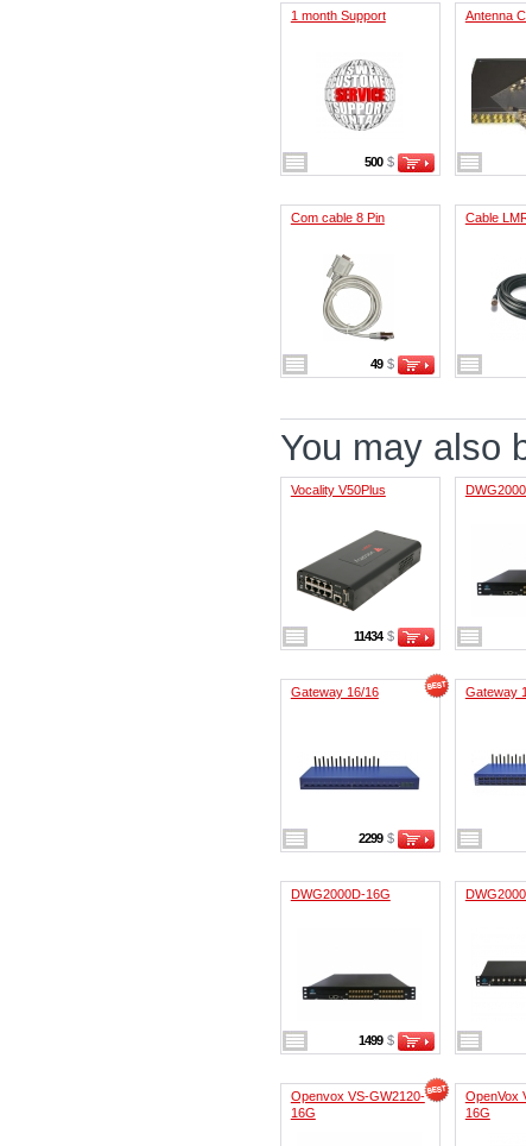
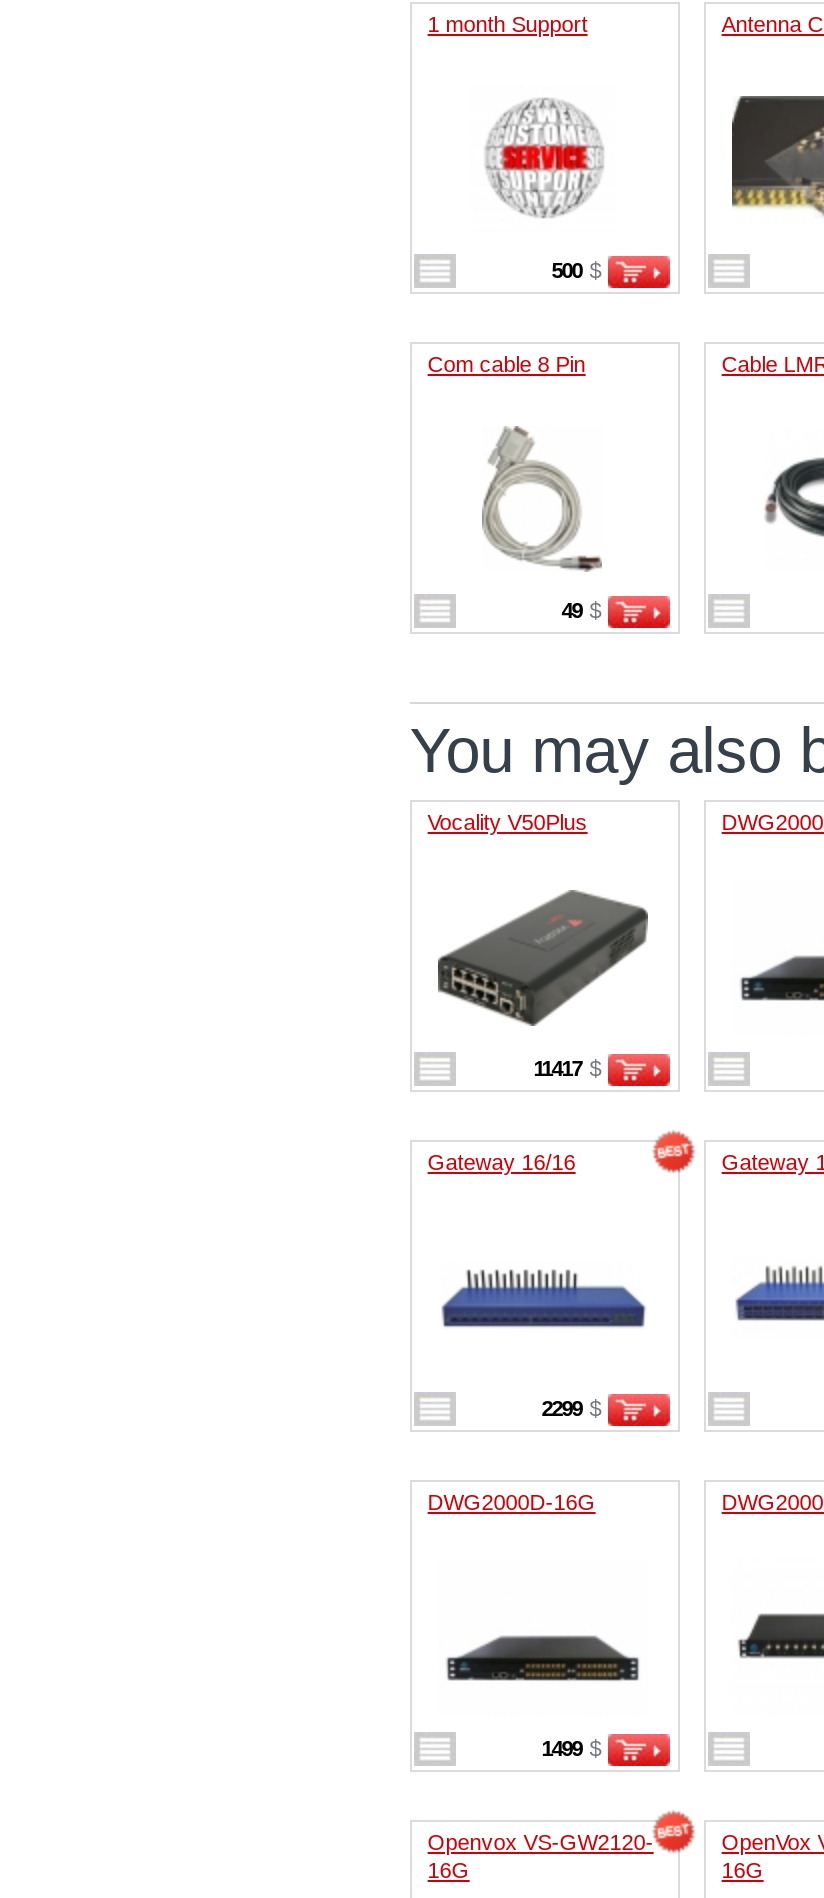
- 11434 $
+ 11417 $
